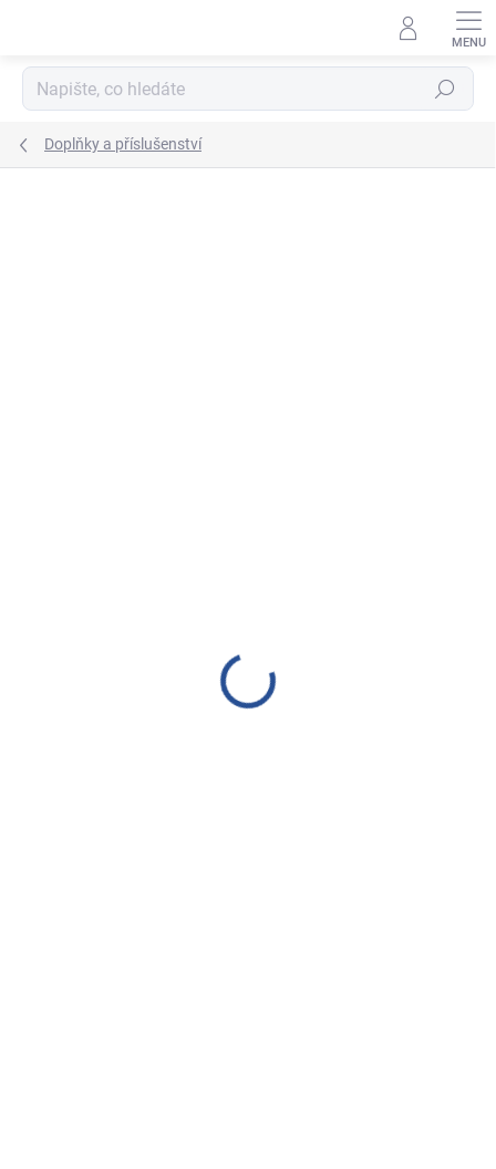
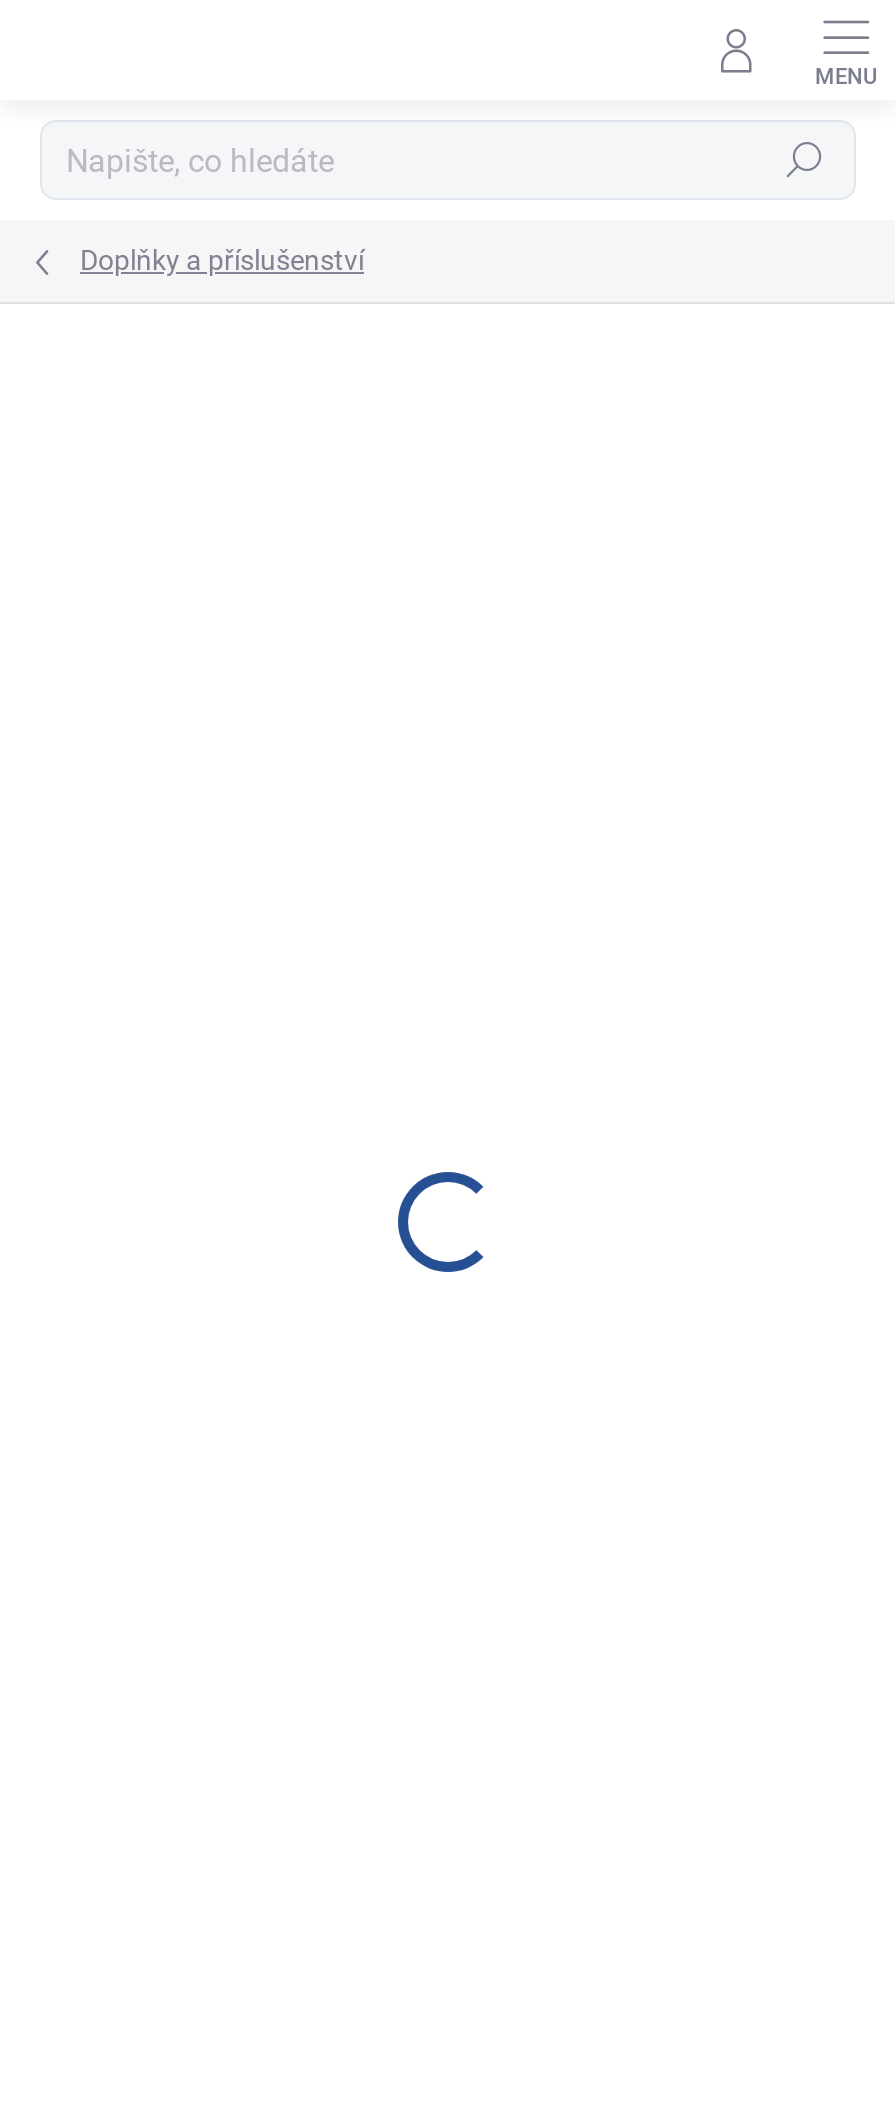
- [image]
+ [image]
